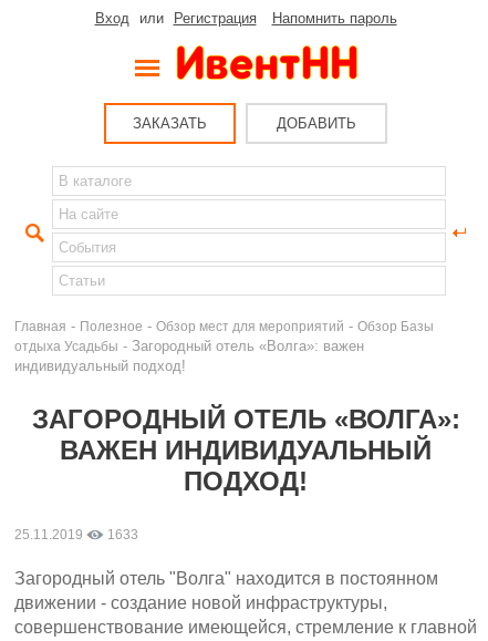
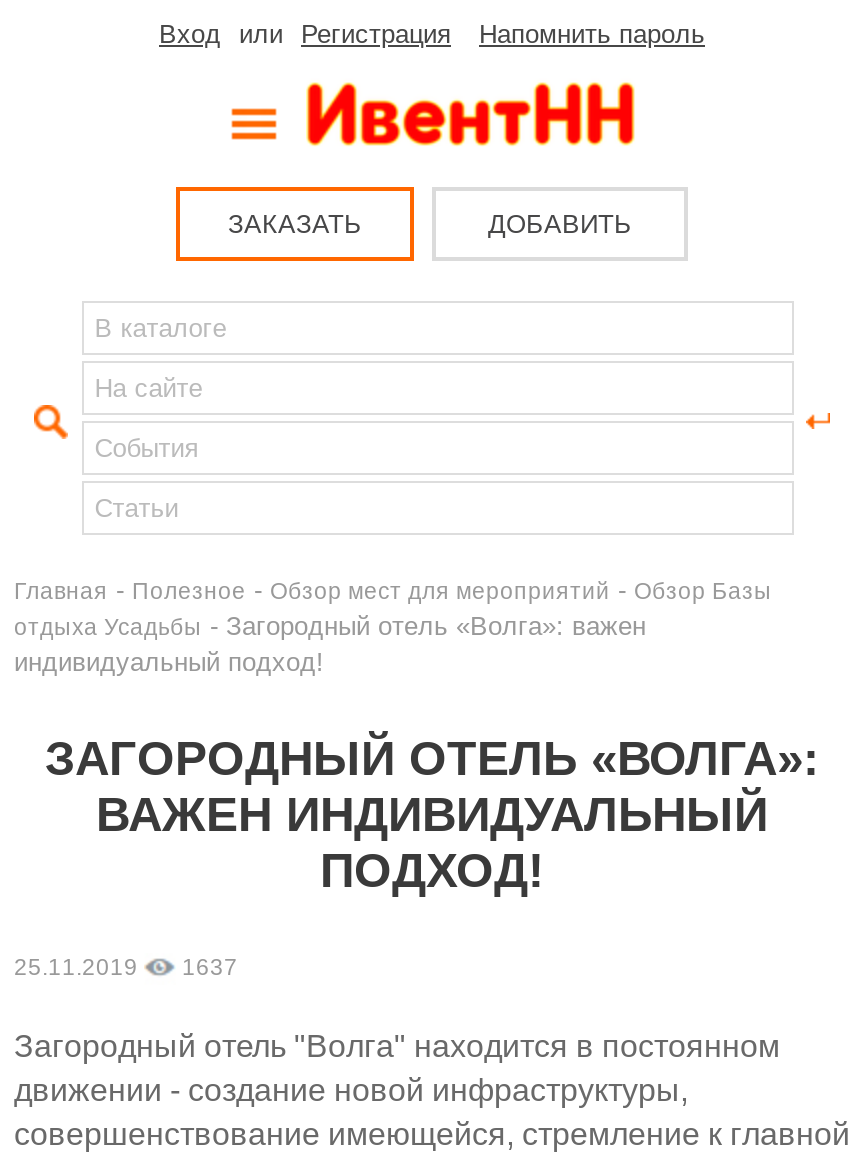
- 25.11.2019 1633
+ 25.11.2019 1637
